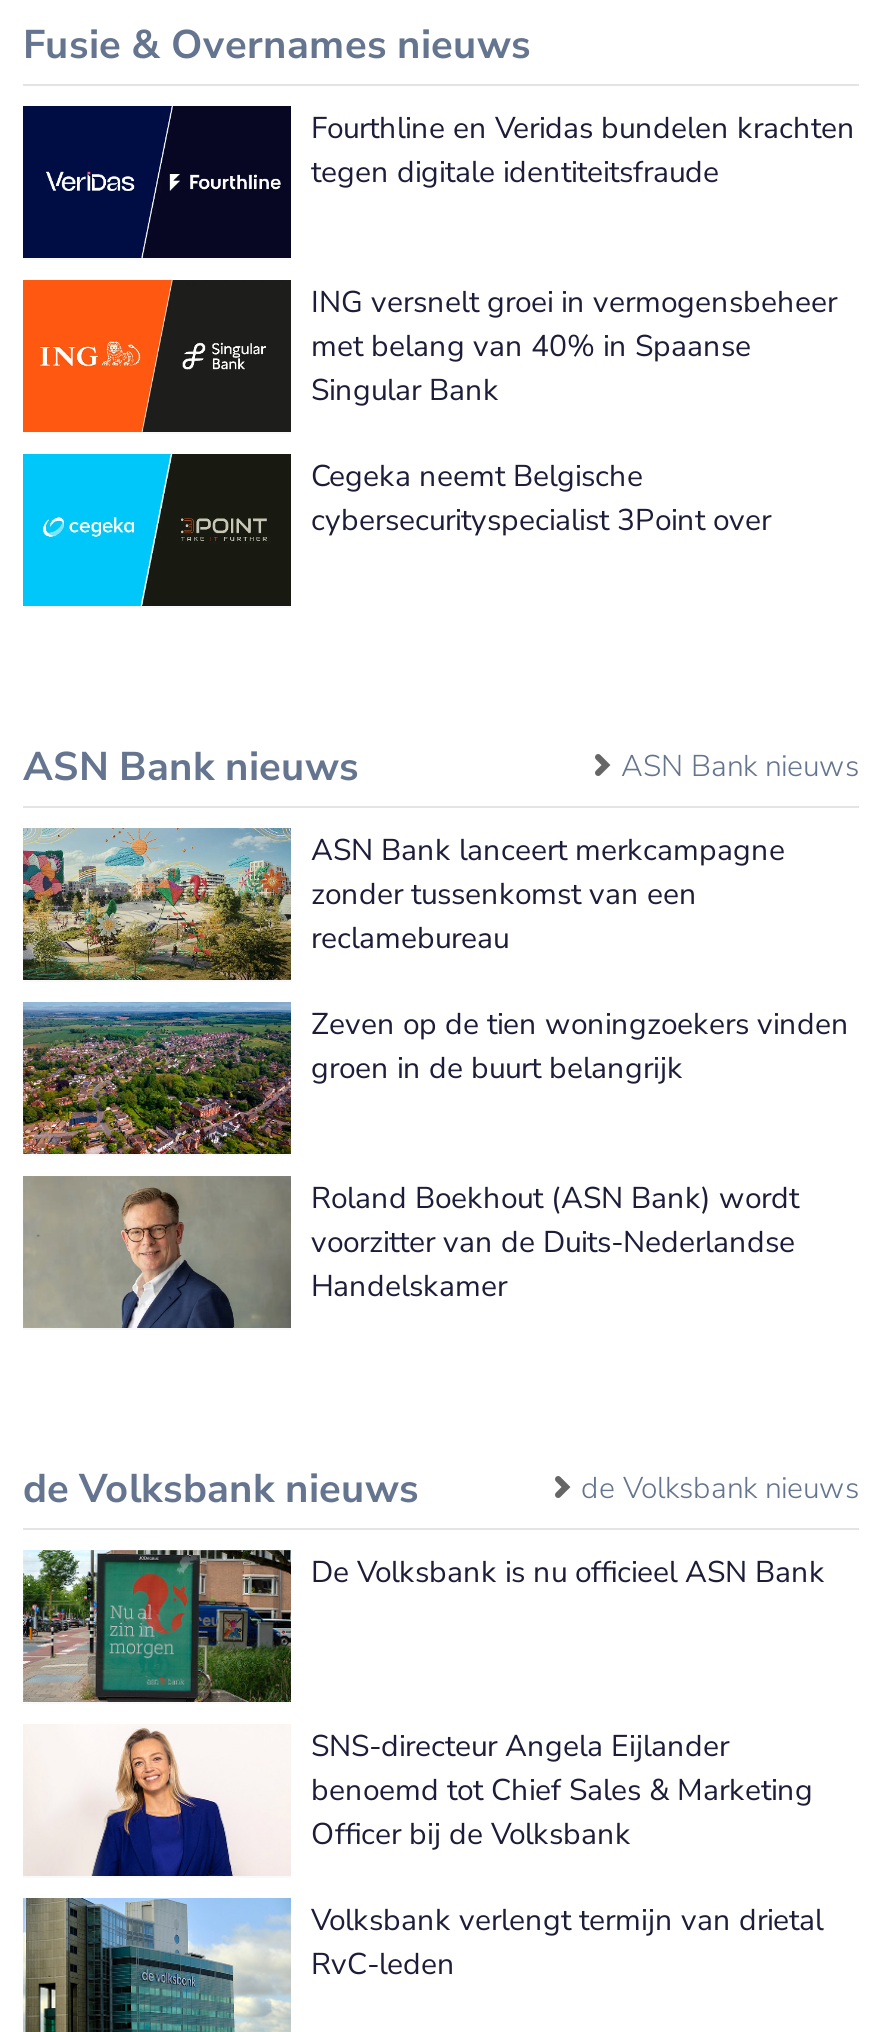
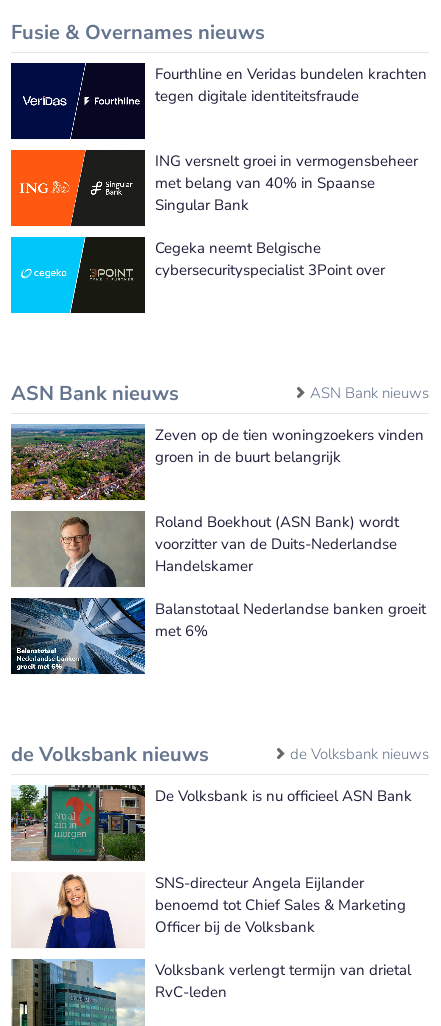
- [image]
- ASN Bank lanceert merkcampagne
- zonder tussenkomst van een
- reclamebureau

moved up: [image] | Zeven op de tien woningzoekers vinden | groen in de buurt belangrijk | Roland Boekhout (ASN Bank) wordt | voorzitter van de Duits-Nederlandse | Handelskamer

+ [image]
+ Balanstotaal Nederlandse banken groeit
+ met 6%
